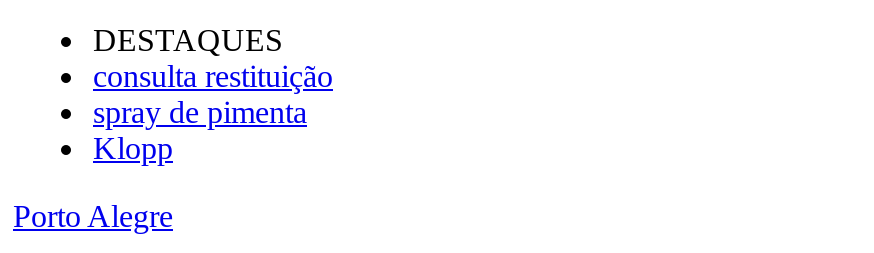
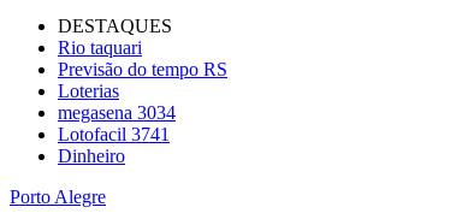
- consulta restituição
- spray de pimenta
- Klopp
+ Rio taquari
+ Previsão do tempo RS
+ Loterias
+ megasena 3034
+ Lotofacil 3741
+ Dinheiro
